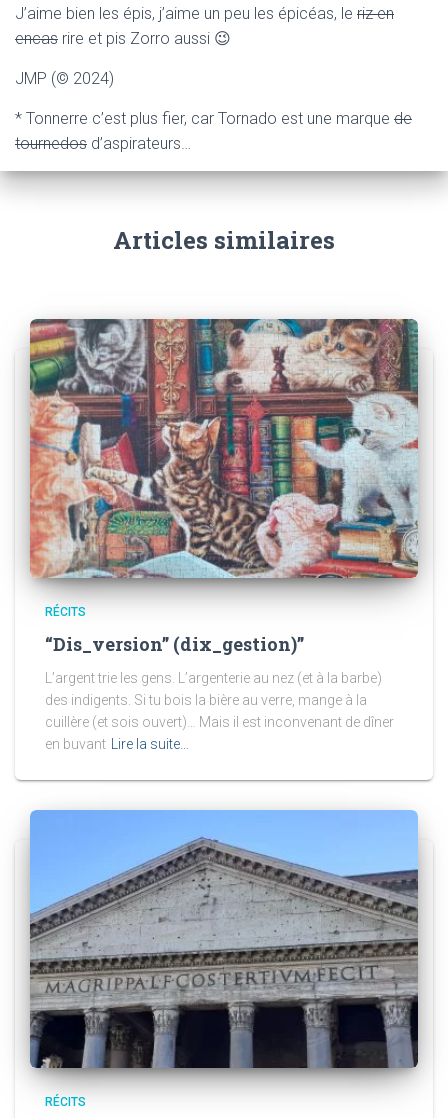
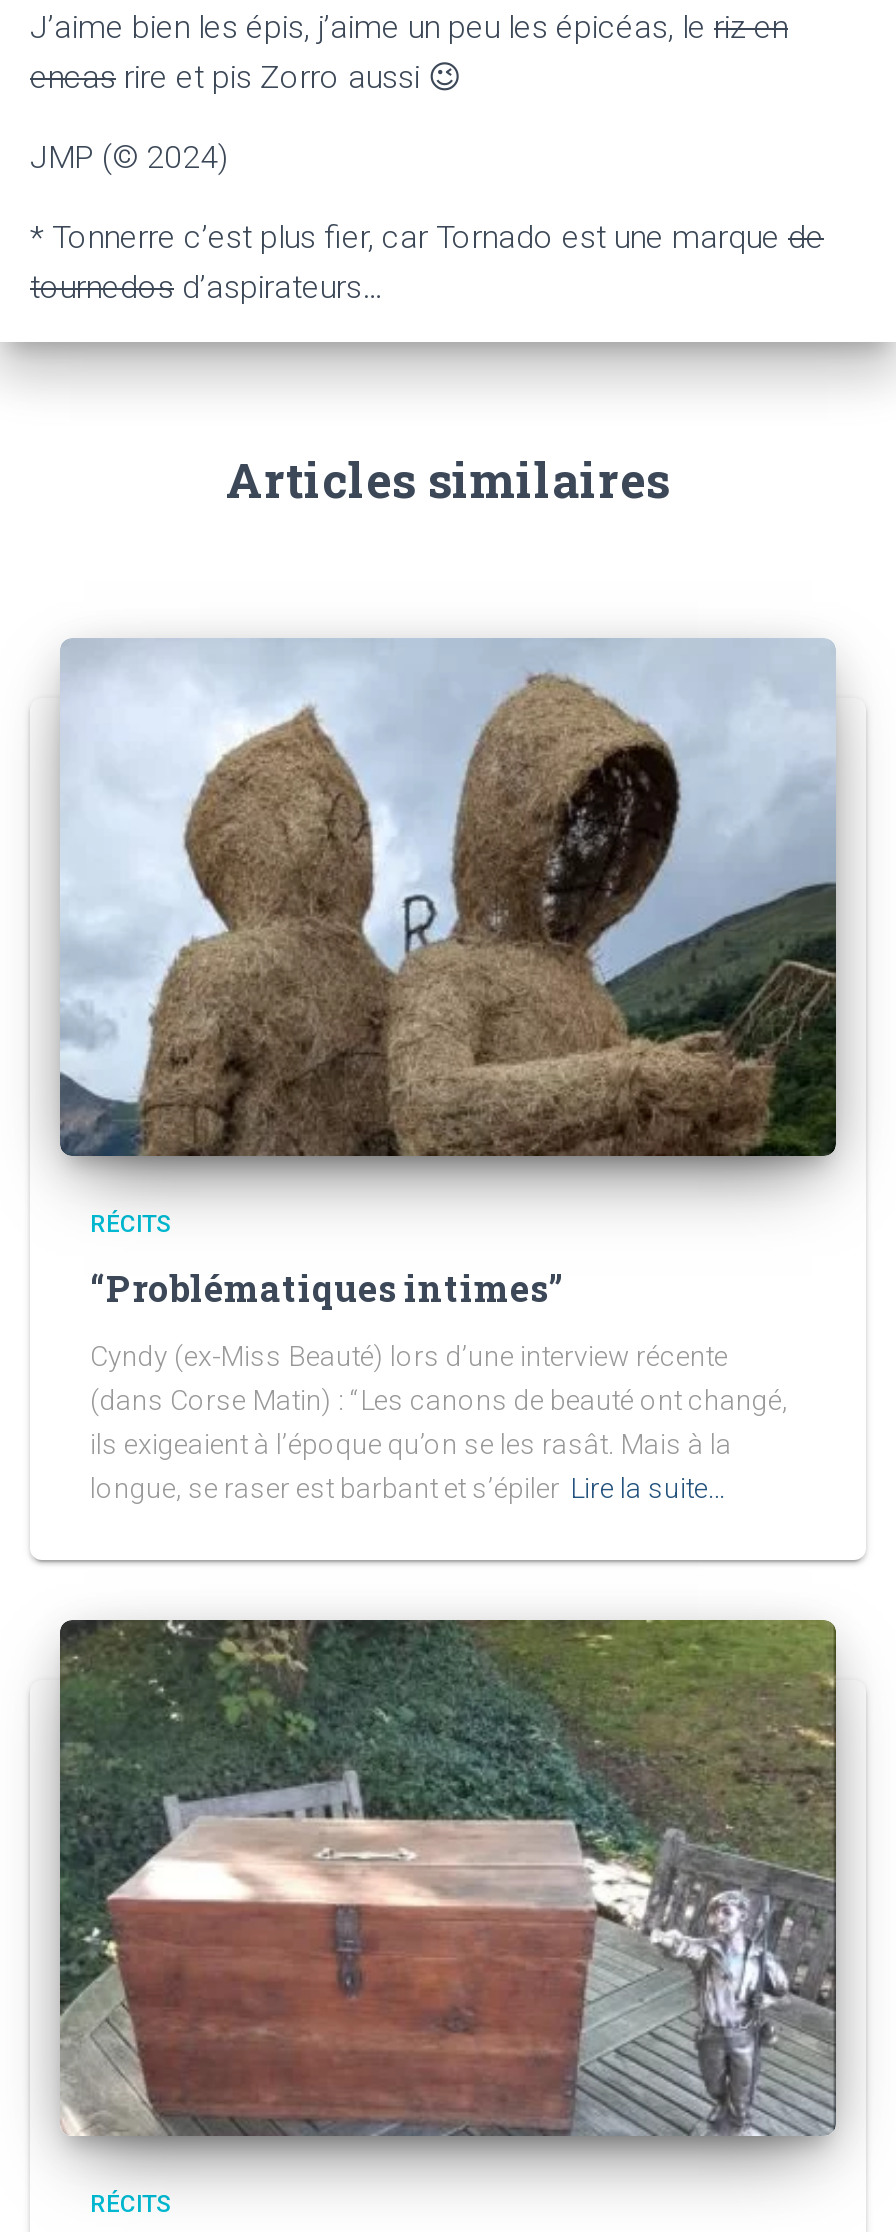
- [image]
+ [image]

- “Dis_version” (dix_gestion)”
+ “Problématiques intimes”

- L’argent trie les gens. L’argenterie au nez (et à la barbe)
- des indigents. Si tu bois la bière au verre, mange à la
- cuillère (et sois ouvert)… Mais il est inconvenant de dîner
- en buvant Lire la suite…
+ Cyndy (ex-Miss Beauté) lors d’une interview récente
+ (dans Corse Matin) : “Les canons de beauté ont changé,
+ ils exigeaient à l’époque qu’on se les rasât. Mais à la
+ longue, se raser est barbant et s’épiler Lire la suite…

- [image]
+ [image]
